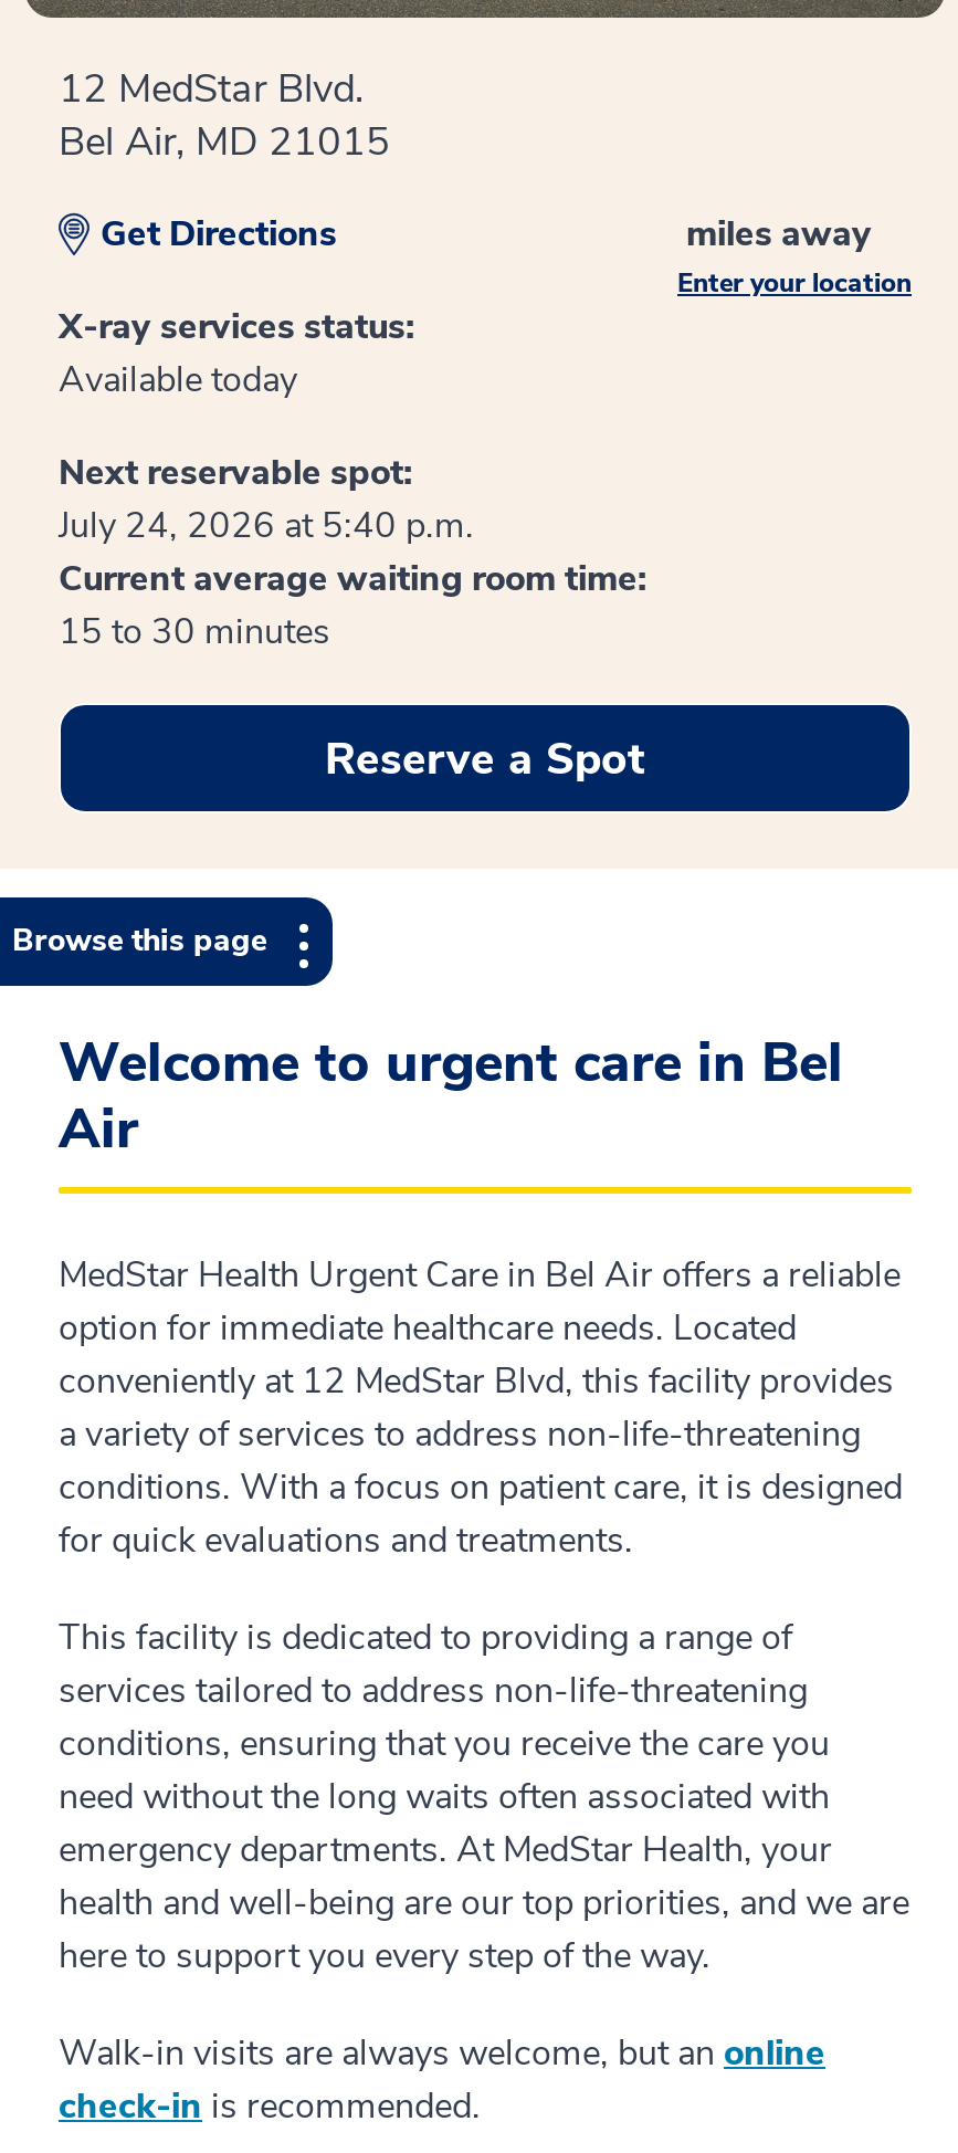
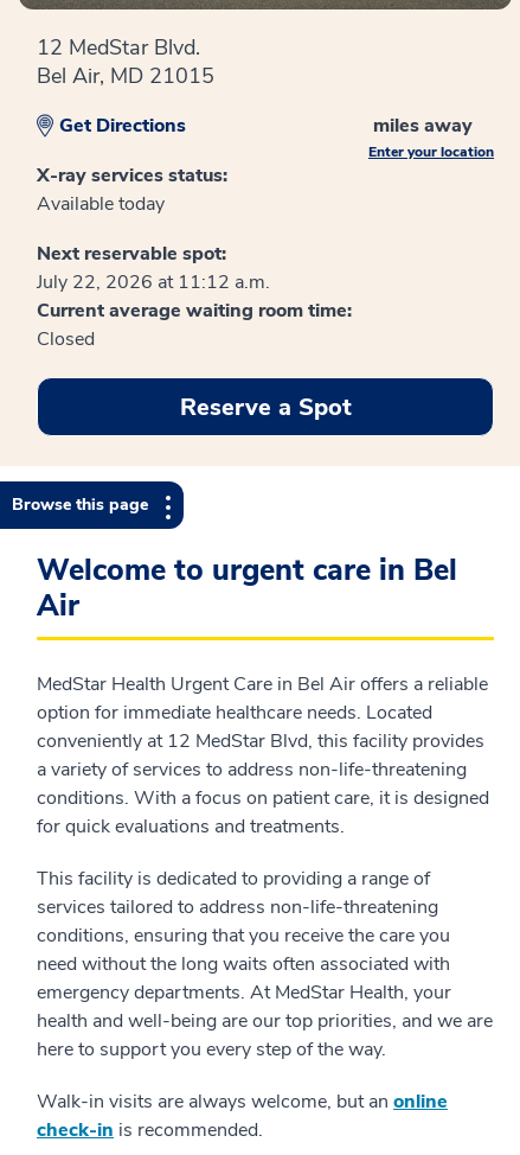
- July 24, 2026 at 5:40 p.m.
+ July 22, 2026 at 11:12 a.m.

- 15 to 30 minutes
+ Closed
